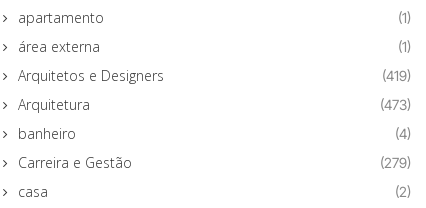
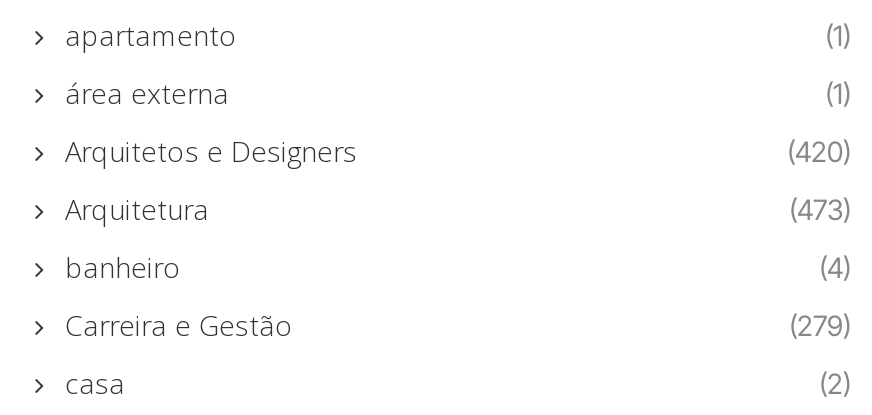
- (419)
+ (420)
